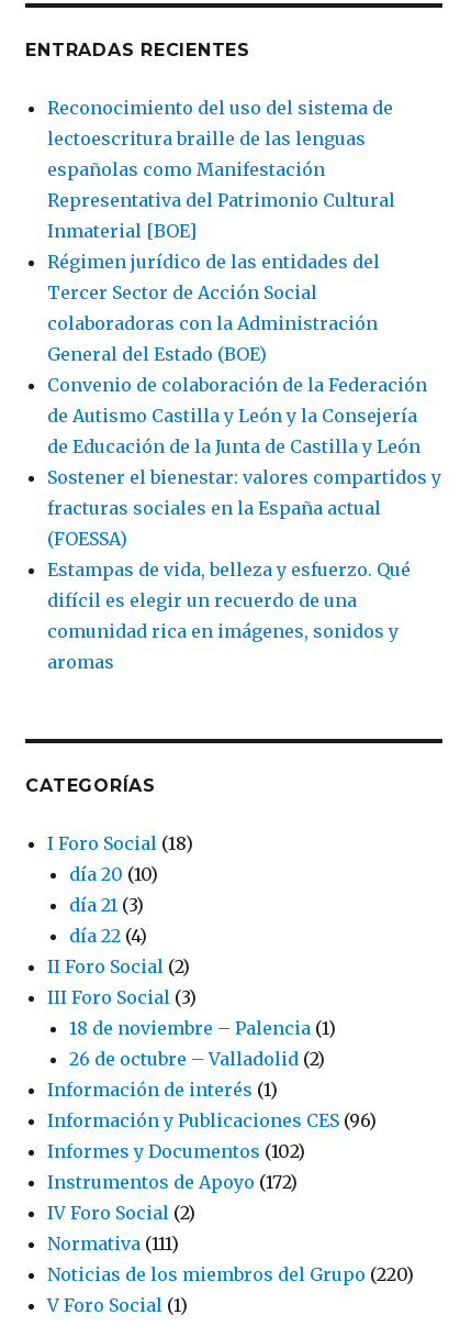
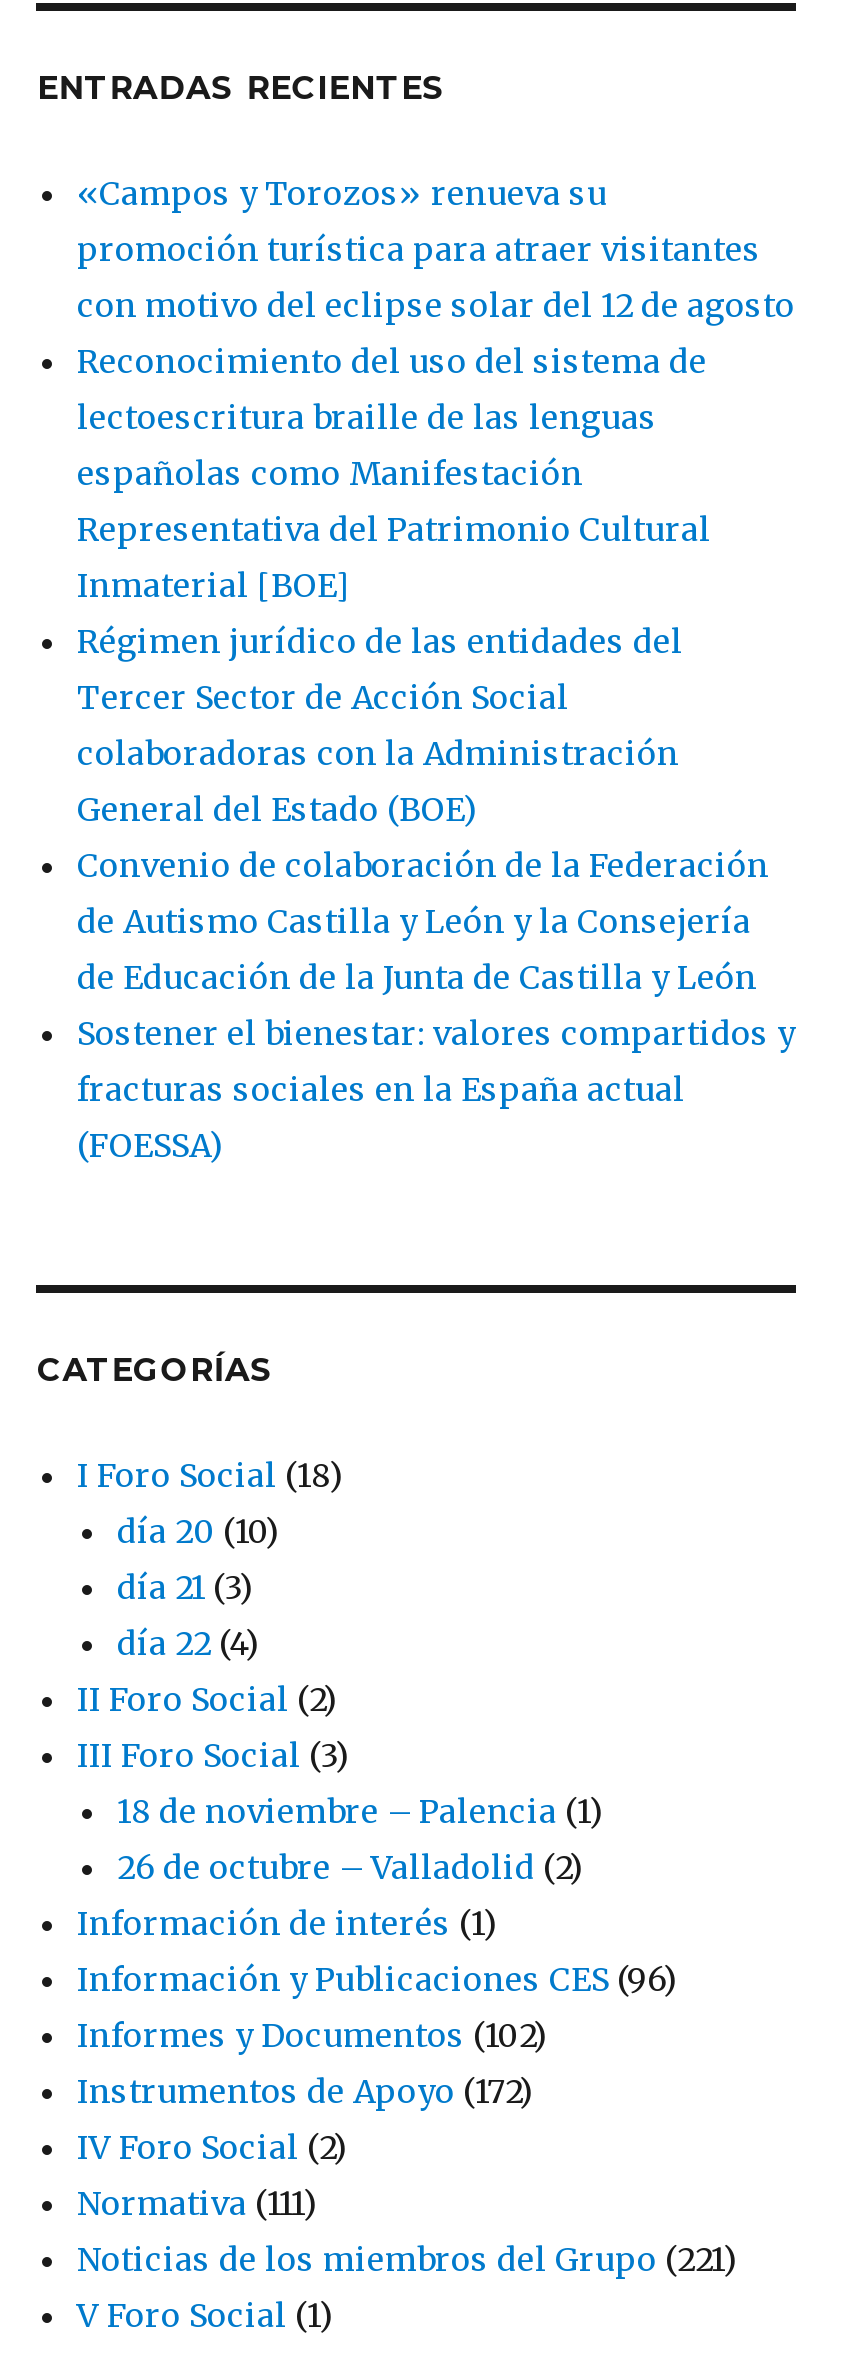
+ «Campos y Torozos» renueva su
+ promoción turística para atraer visitantes
+ con motivo del eclipse solar del 12 de agosto

moved down: Reconocimiento del uso del sistema de | lectoescritura braille de las lenguas | españolas como Manifestación | ... | fracturas sociales en la España actual | (FOESSA)

- Estampas de vida, belleza y esfuerzo. Qué
- difícil es elegir un recuerdo de una
- comunidad rica en imágenes, sonidos y
- aromas

- Noticias de los miembros del Grupo (220)
+ Noticias de los miembros del Grupo (221)
